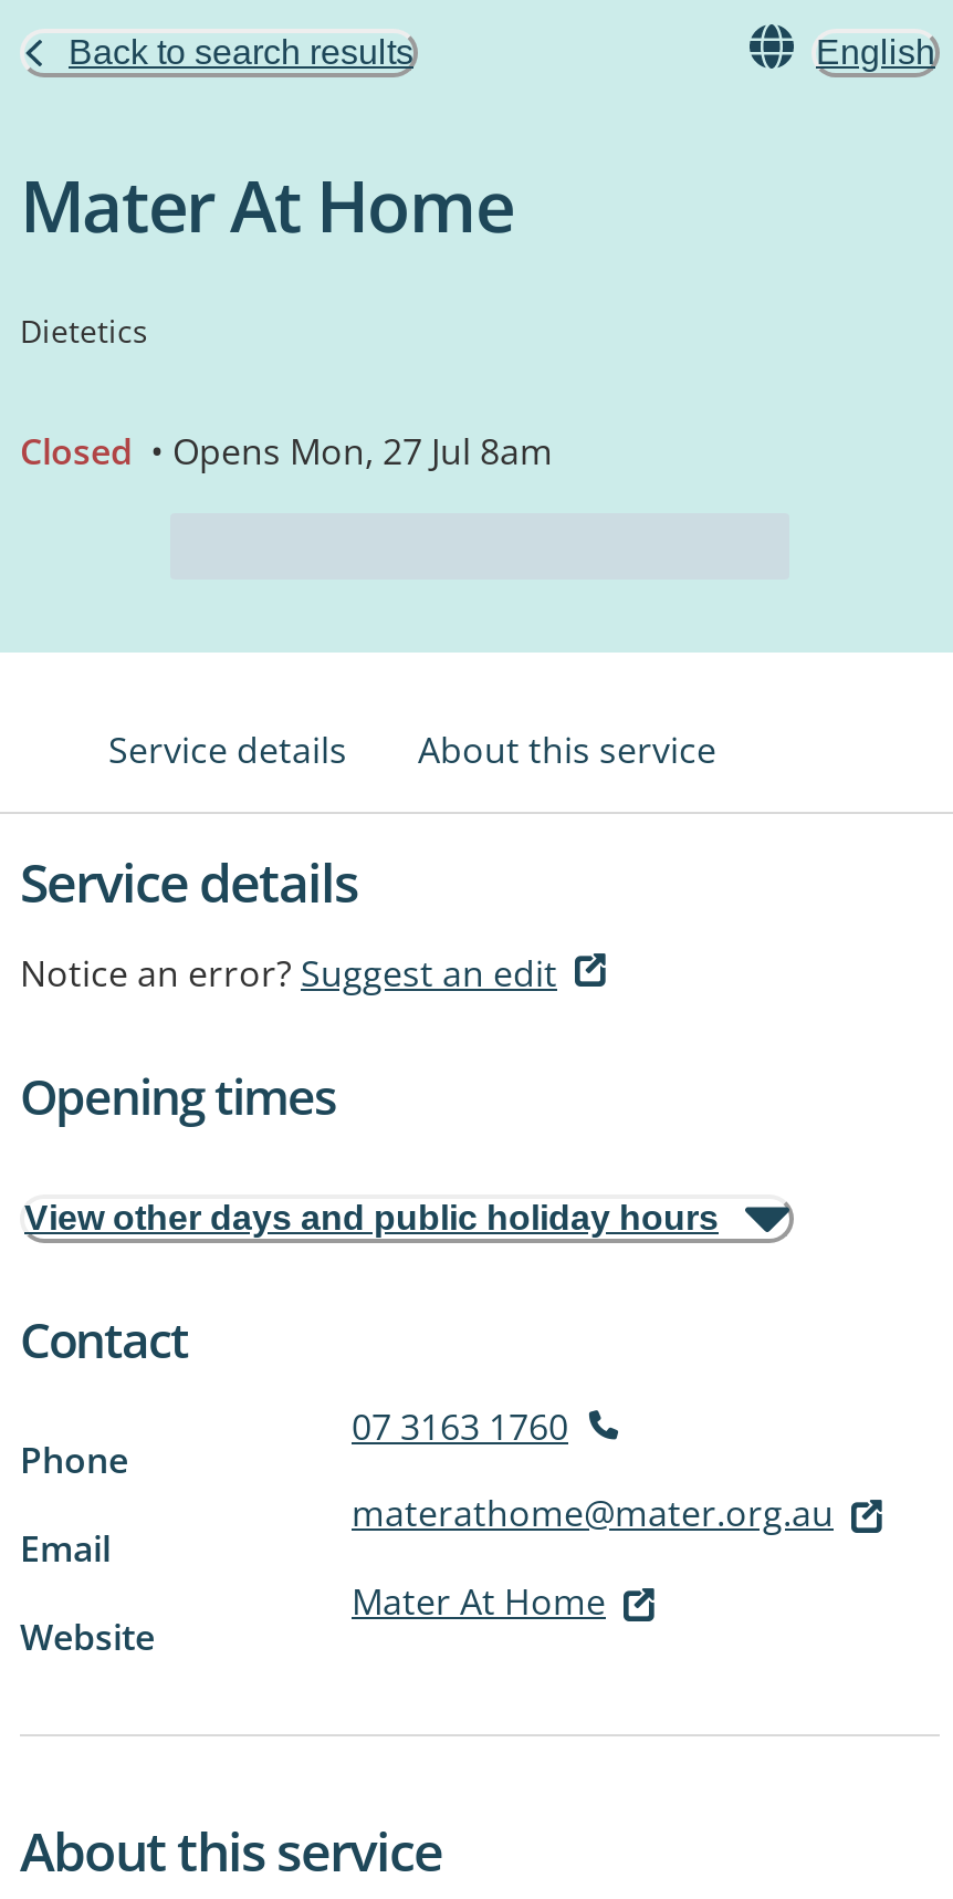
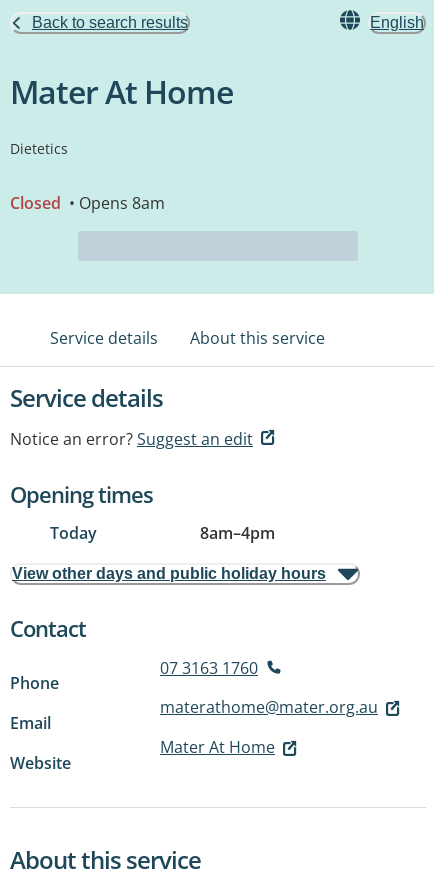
- Closed • Opens Mon, 27 Jul 8am
+ Closed • Opens 8am

+ Today
+ 8am–4pm
